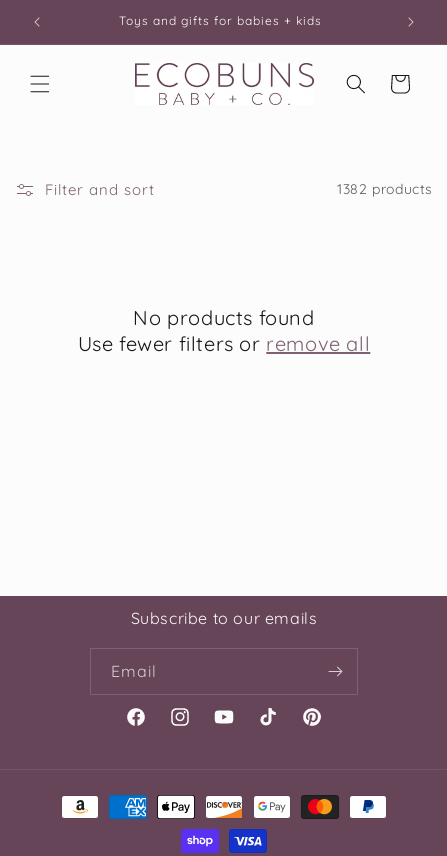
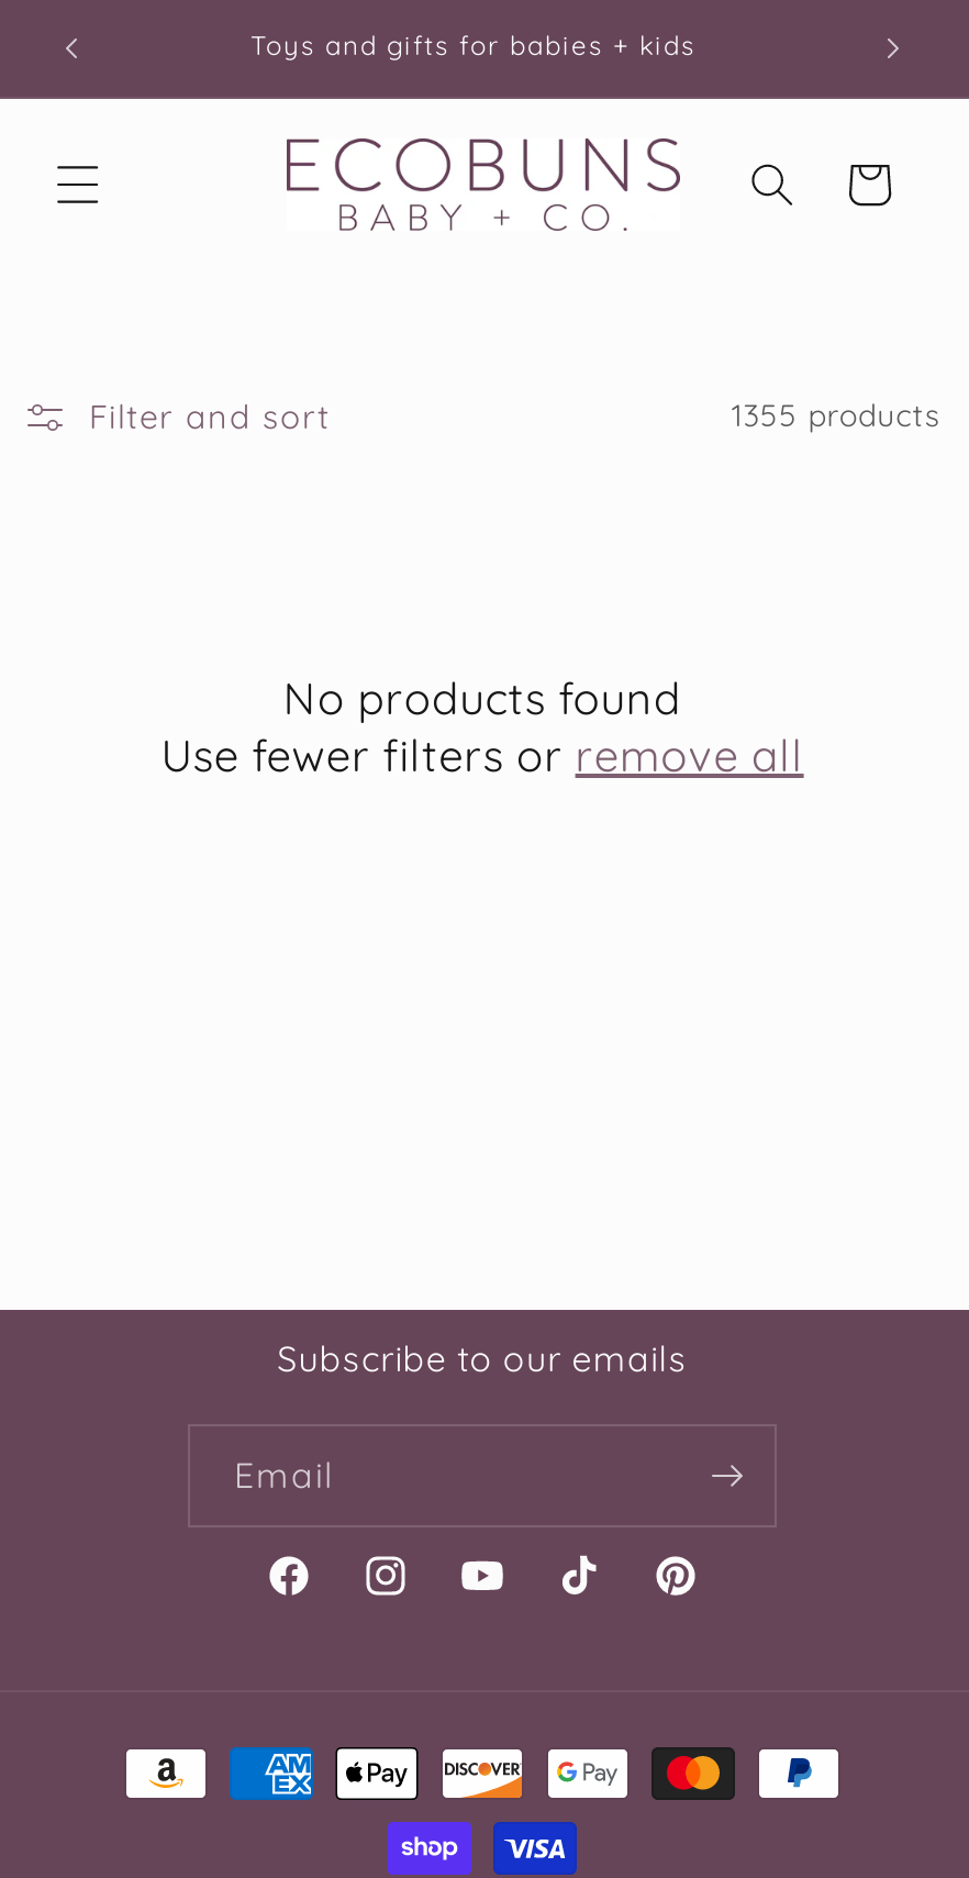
- 1382 products
+ 1355 products
